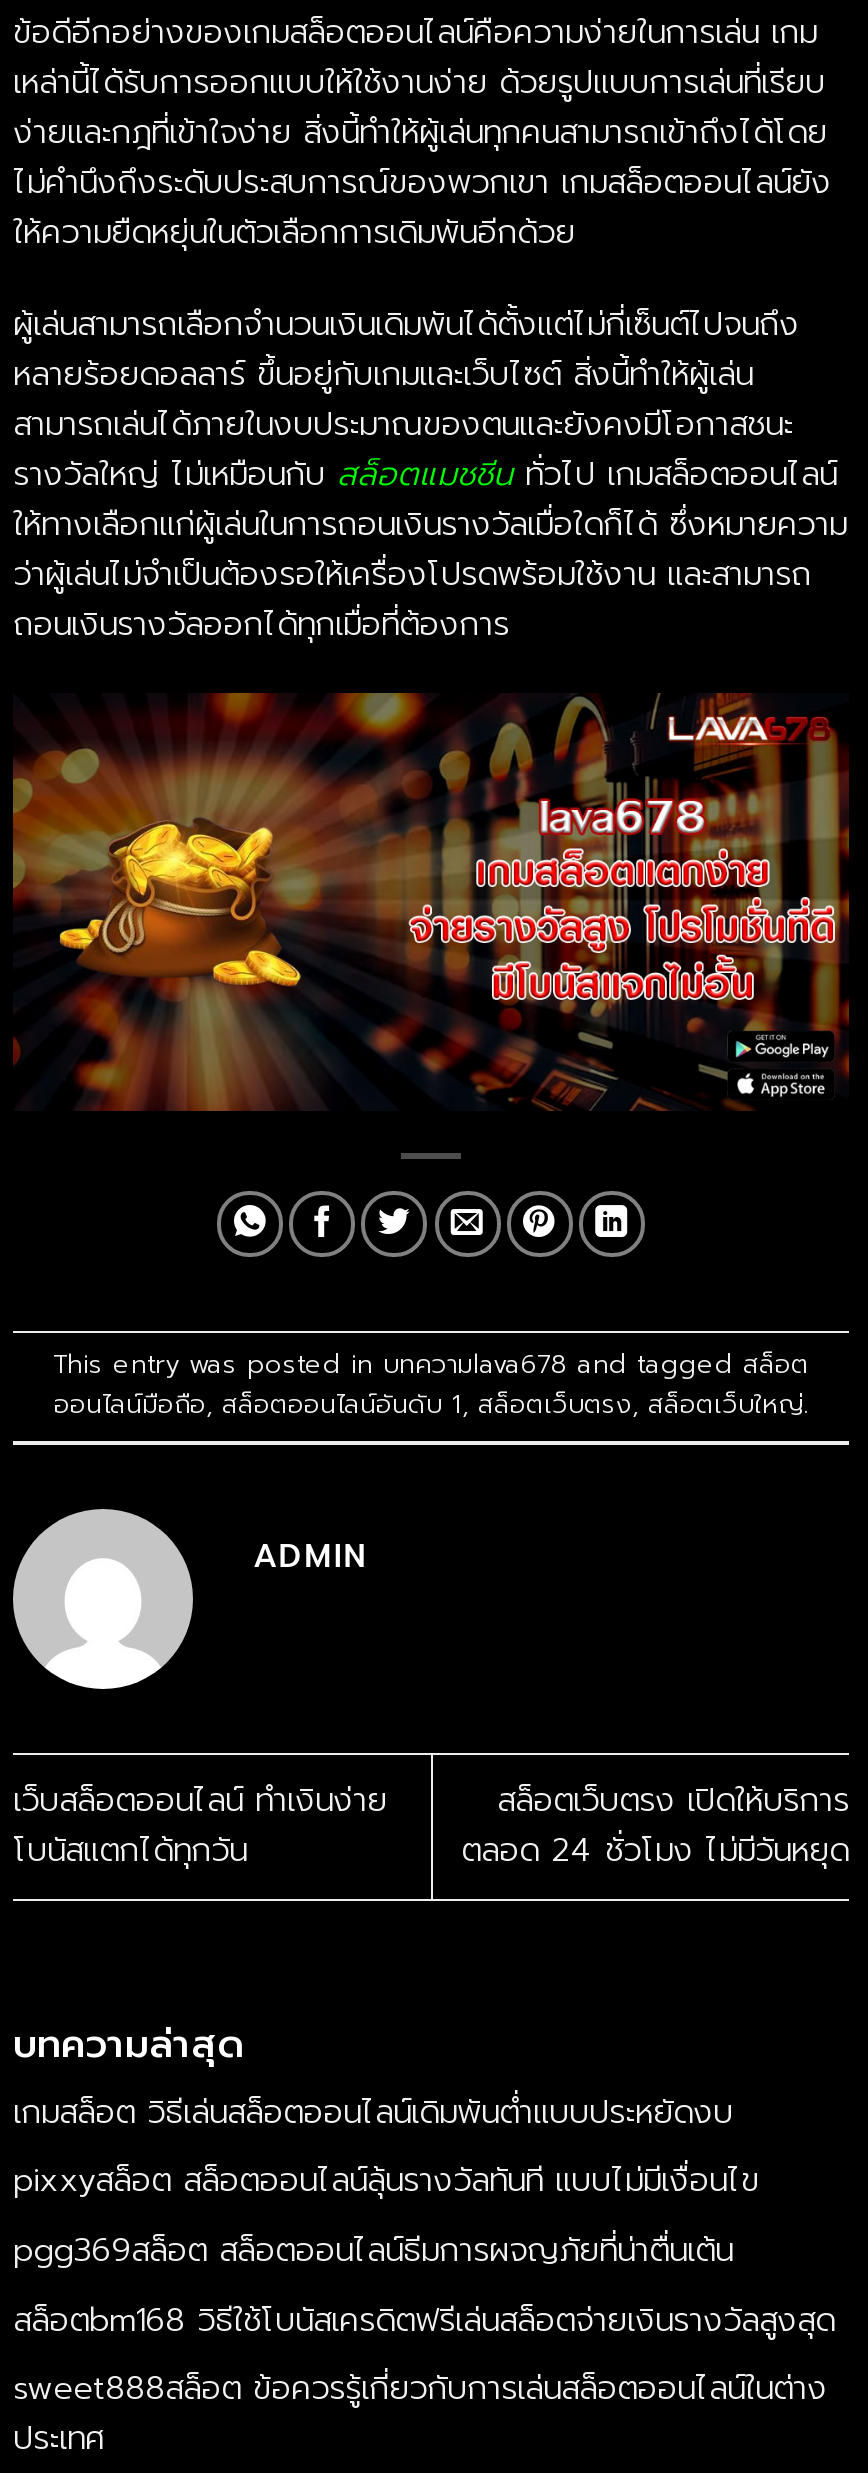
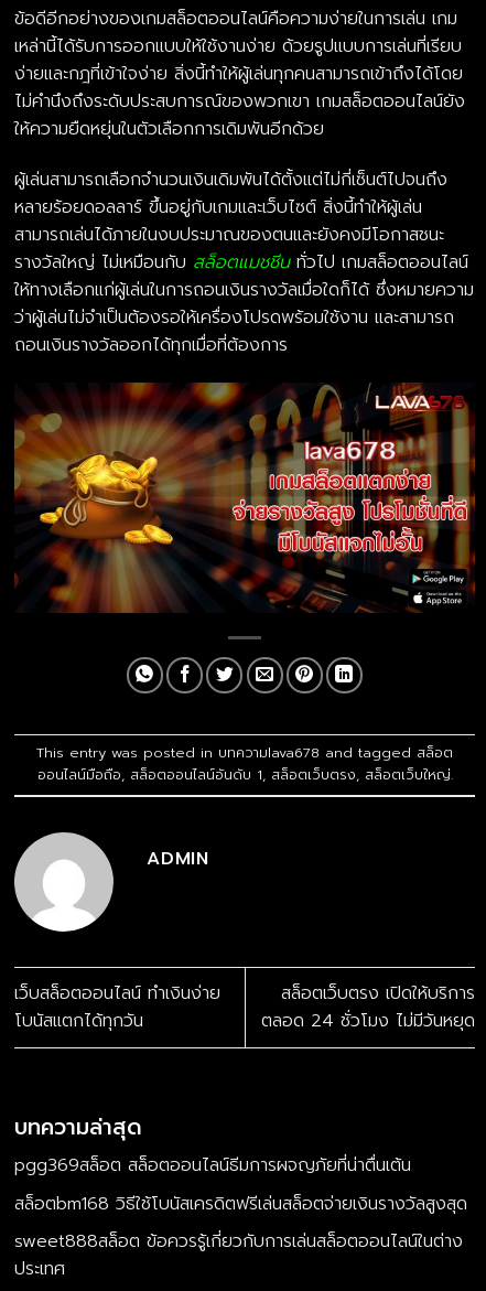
- เกมสล็อต วิธีเล่นสล็อตออนไลน์เดิมพันต่ำแบบประหยัดงบ
- pixxyสล็อต สล็อตออนไลน์ลุ้นรางวัลทันที แบบไม่มีเงื่อนไข
